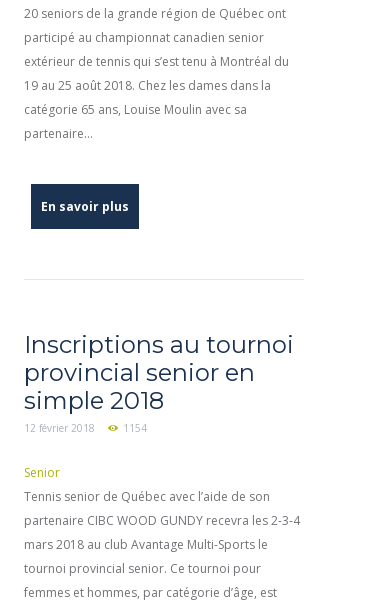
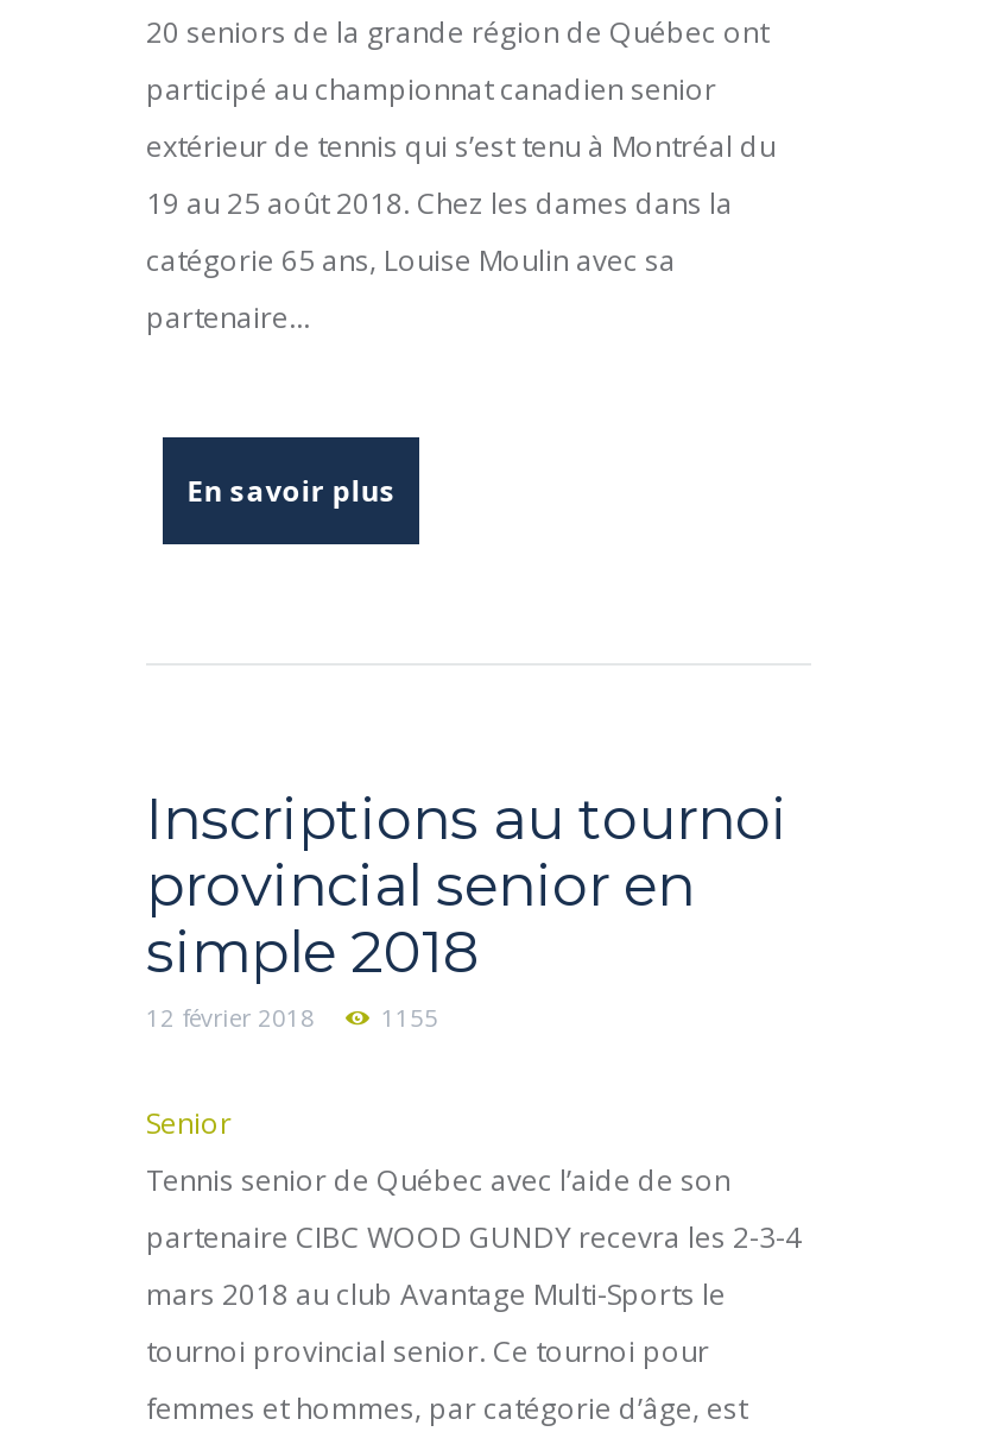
- 12 février 2018 1154
+ 12 février 2018 1155
